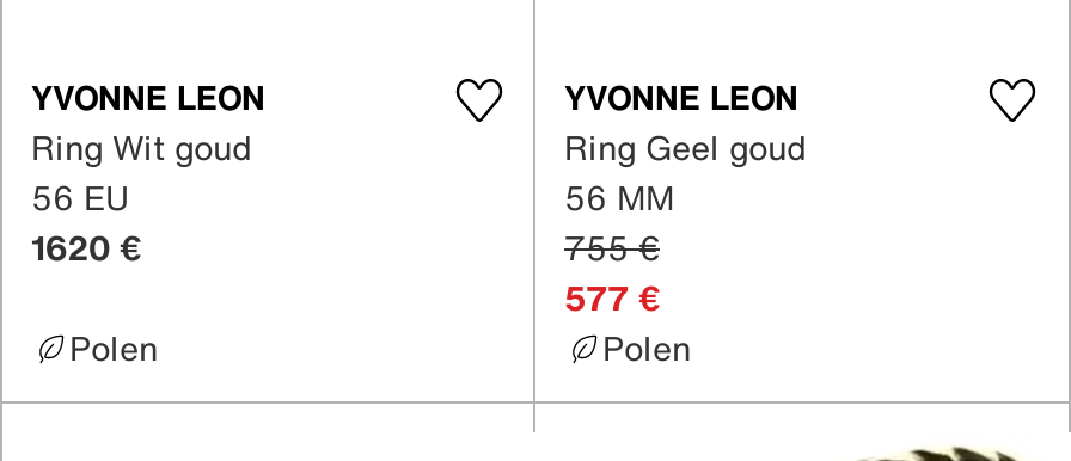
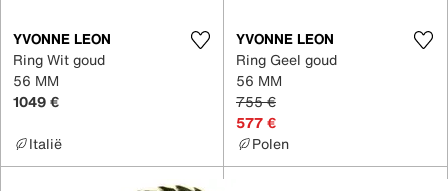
- 56 EU
- 1620 €
+ 56 MM
+ 1049 €

- Polen
+ Italië
